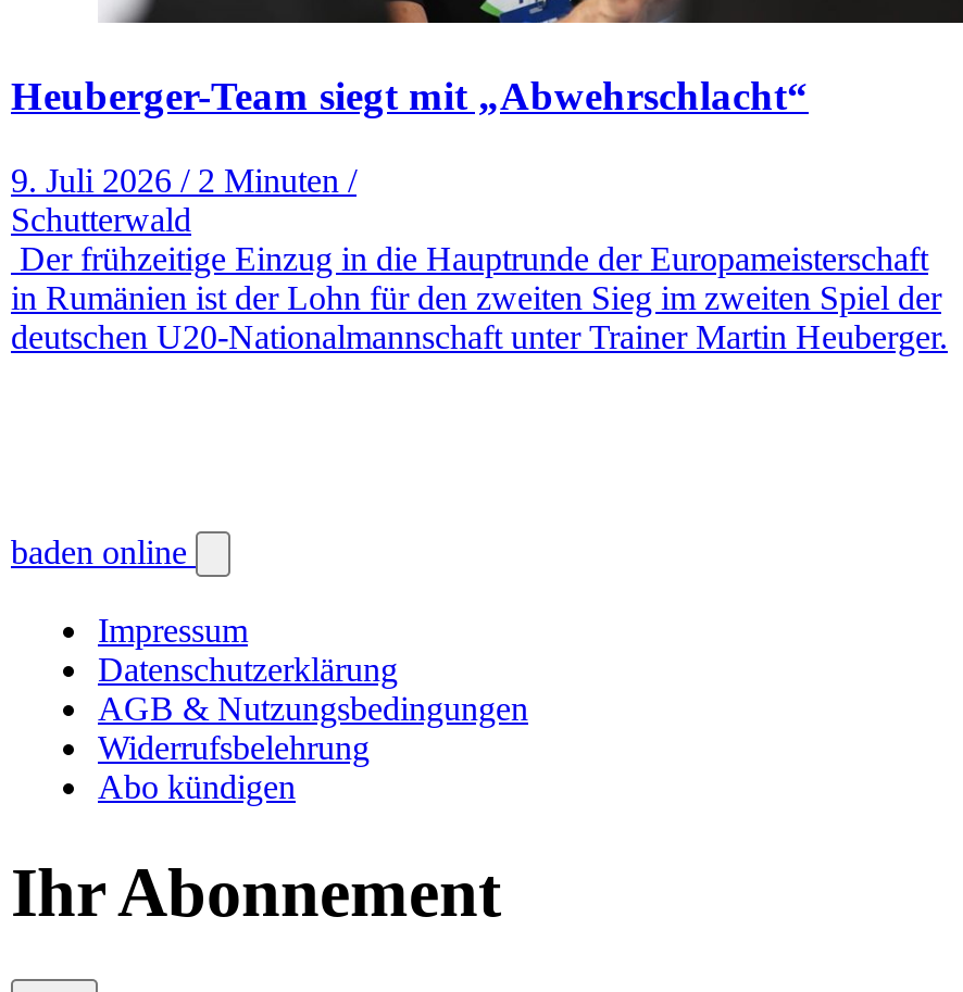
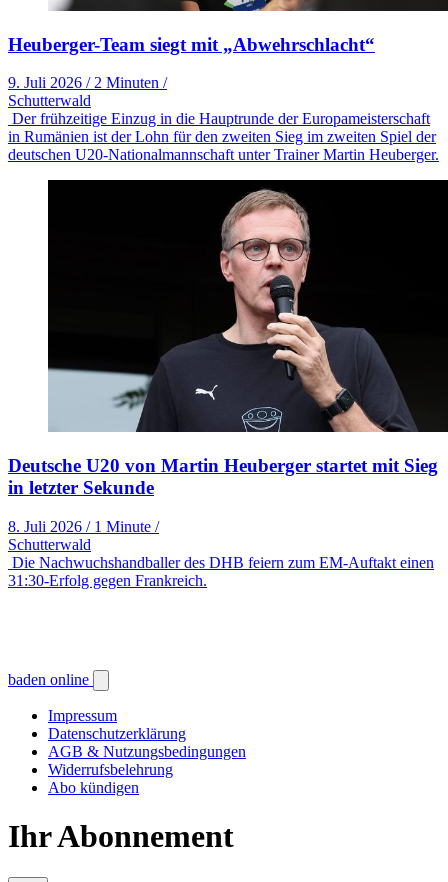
+ [image]
+ Deutsche U20 von Martin Heuberger startet mit Sieg
+ in letzter Sekunde
+ 8. Juli 2026 / 1 Minute /
+ Schutterwald
+ Die Nachwuchshandballer des DHB feiern zum EM-Auftakt einen
+ 31:30-Erfolg gegen Frankreich.
